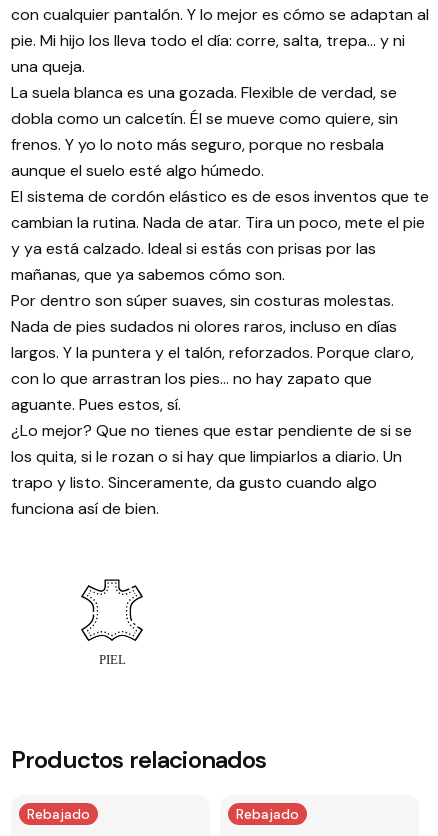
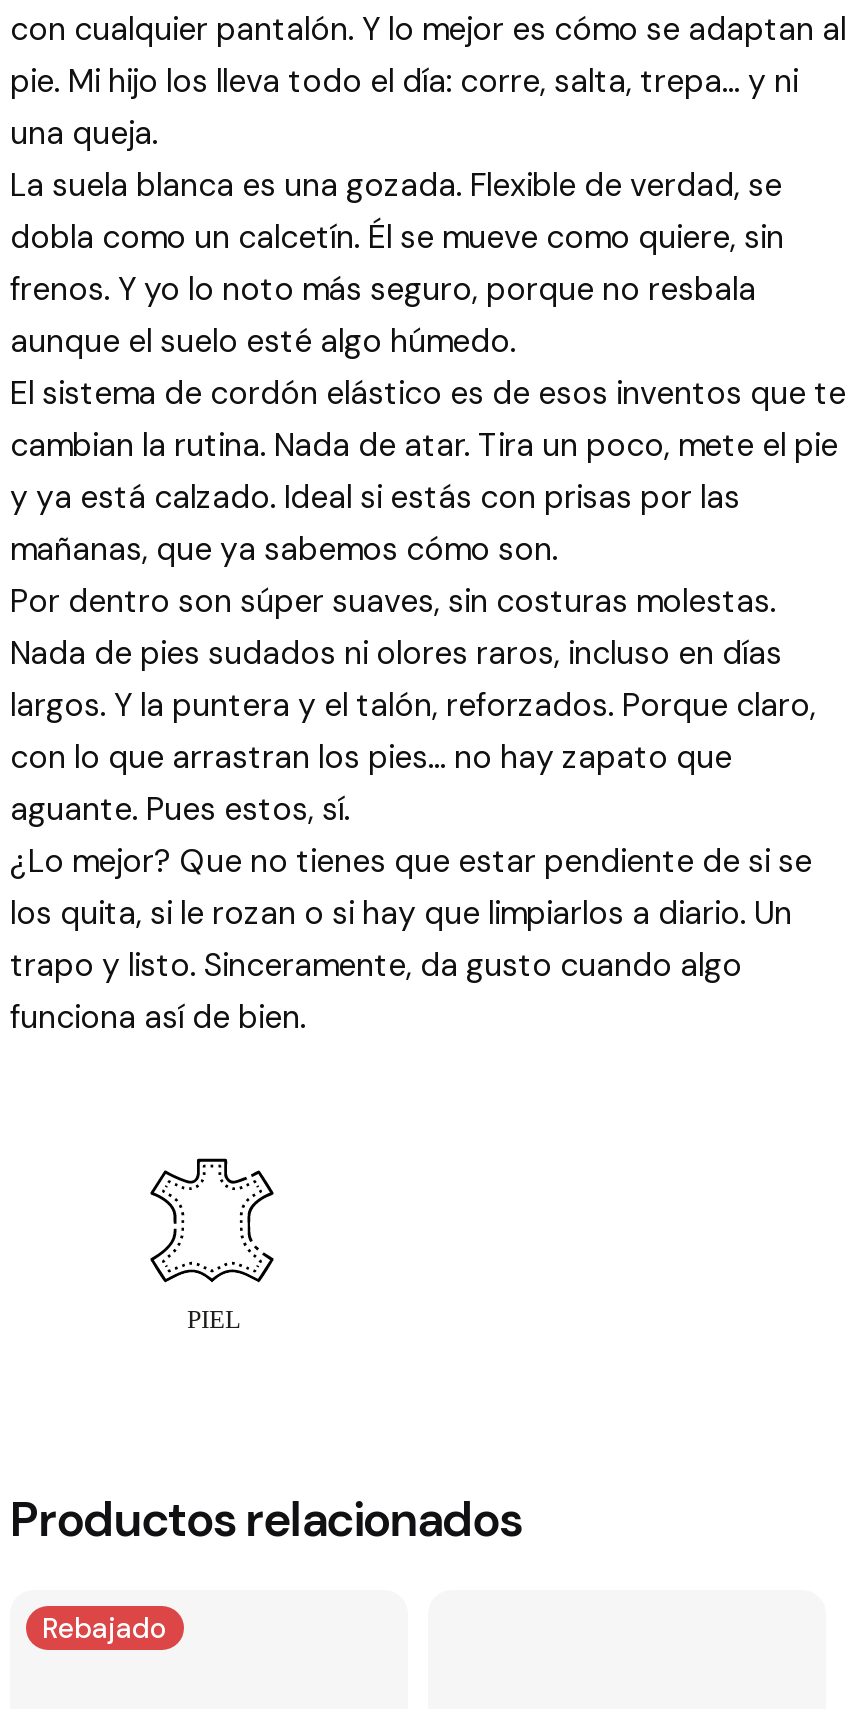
- Rebajado
